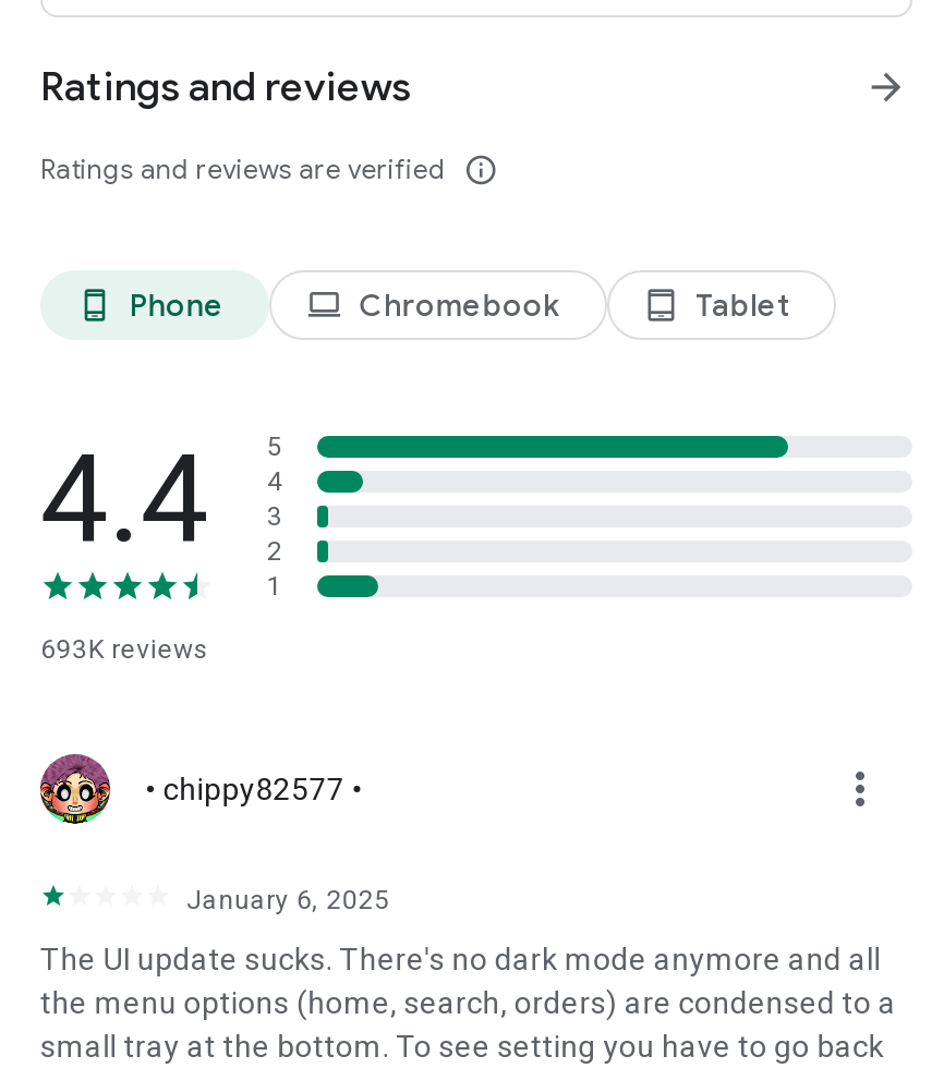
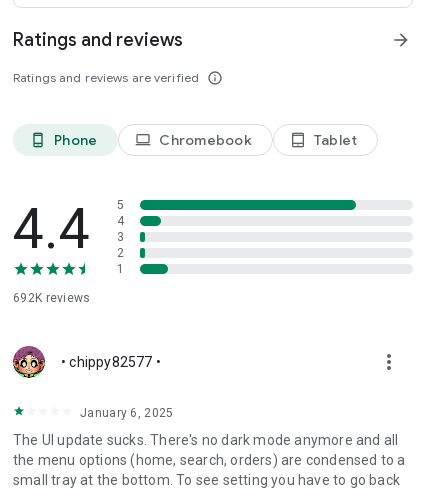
- 693K reviews
+ 692K reviews
